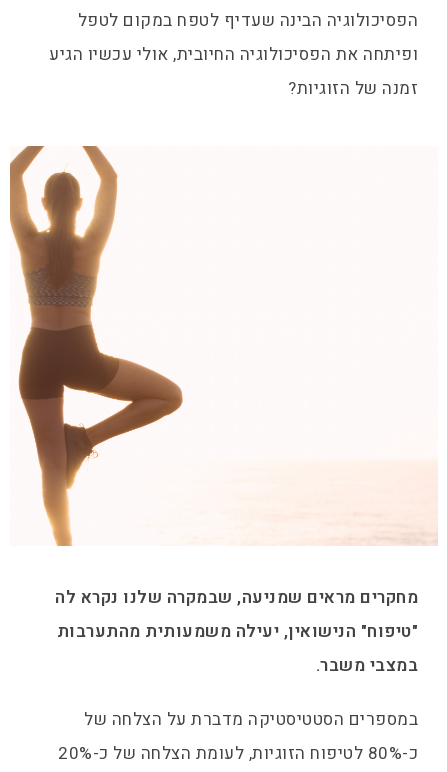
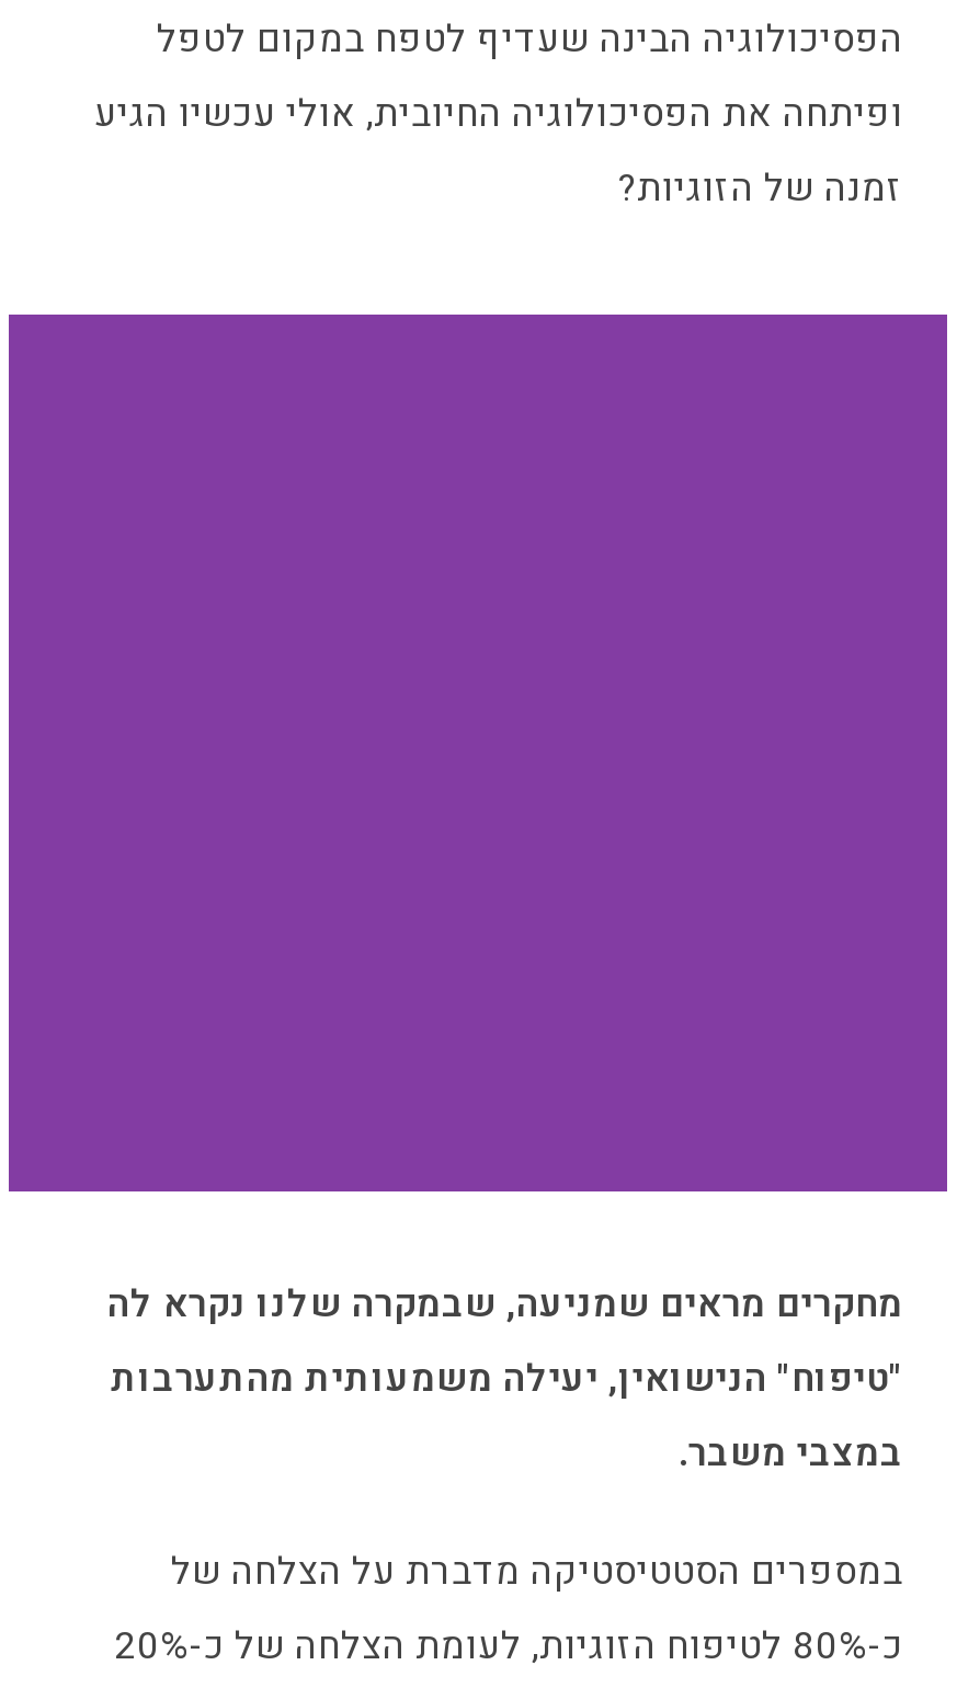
- [image]
